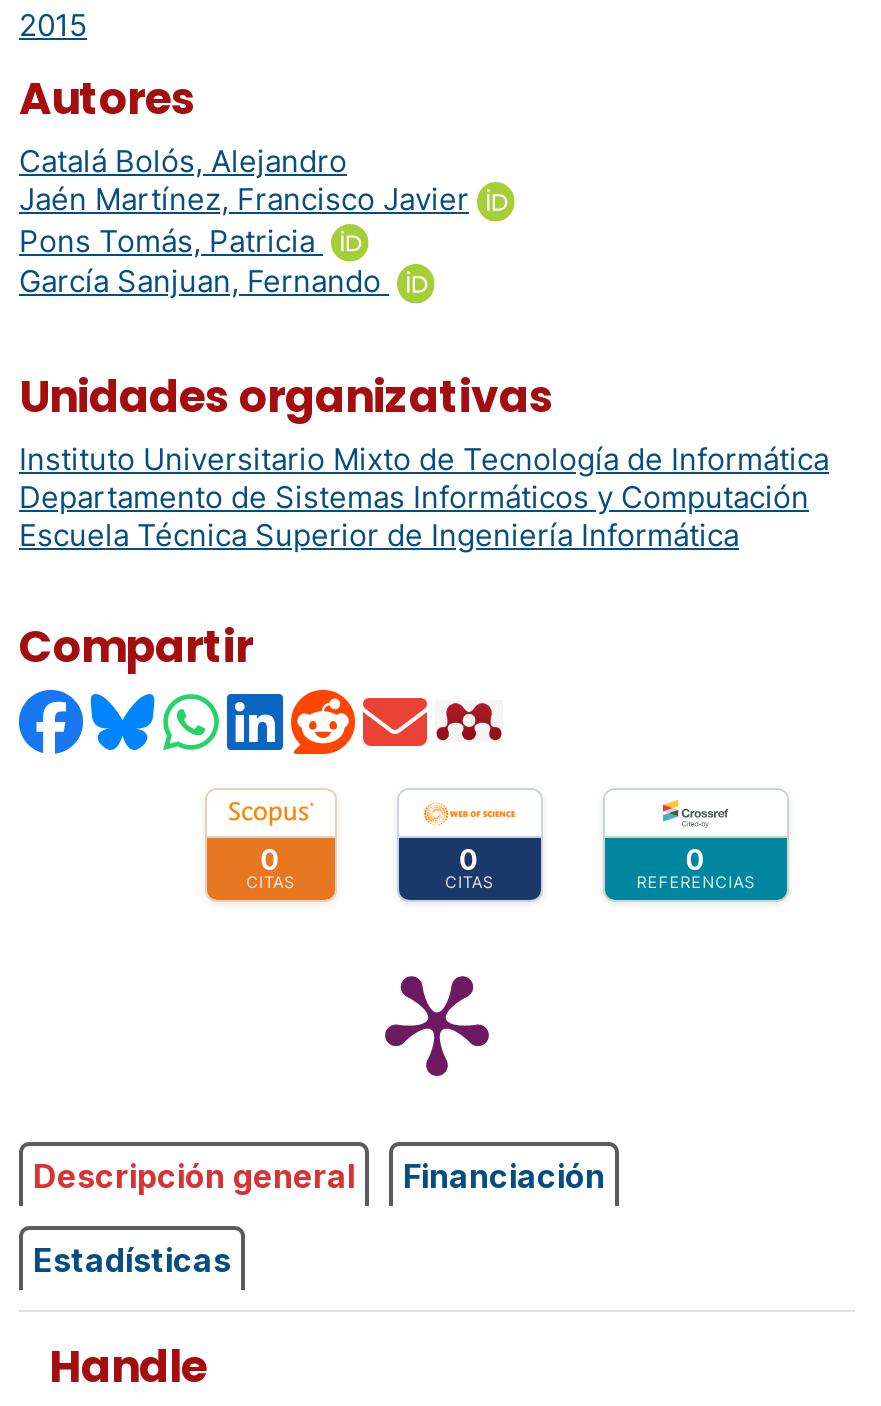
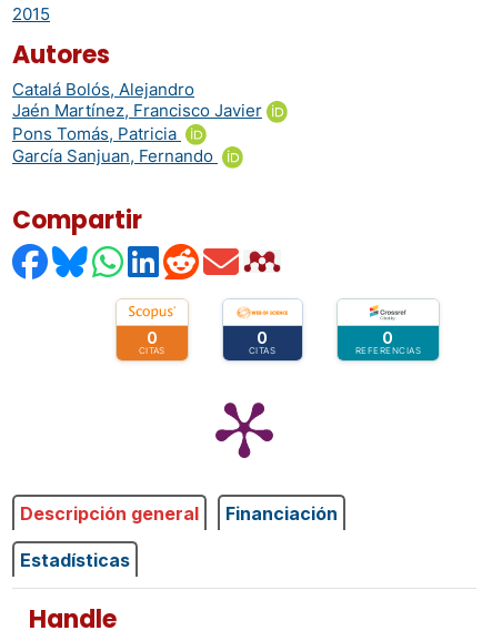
- Unidades organizativas
- Instituto Universitario Mixto de Tecnología de Informática
- Departamento de Sistemas Informáticos y Computación
- Escuela Técnica Superior de Ingeniería Informática
